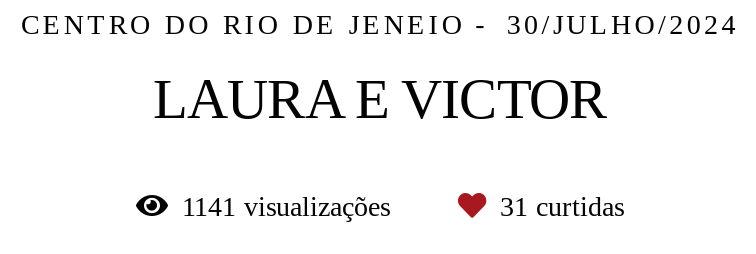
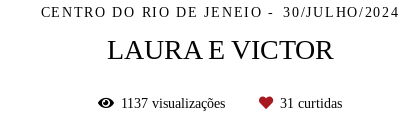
- 1141 visualizações
+ 1137 visualizações
